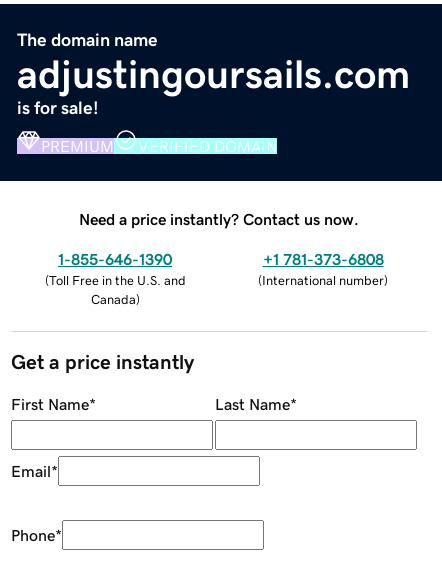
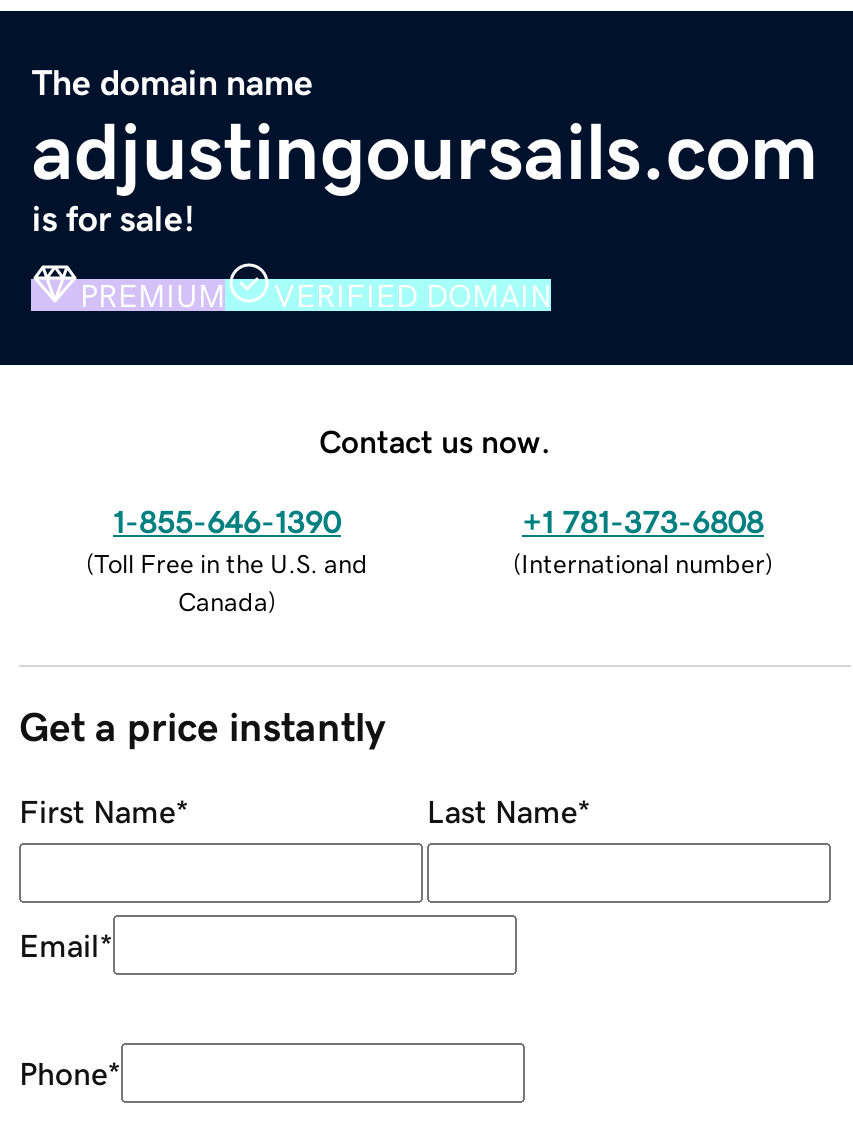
- Need a price instantly? Contact us now.
+ Contact us now.
